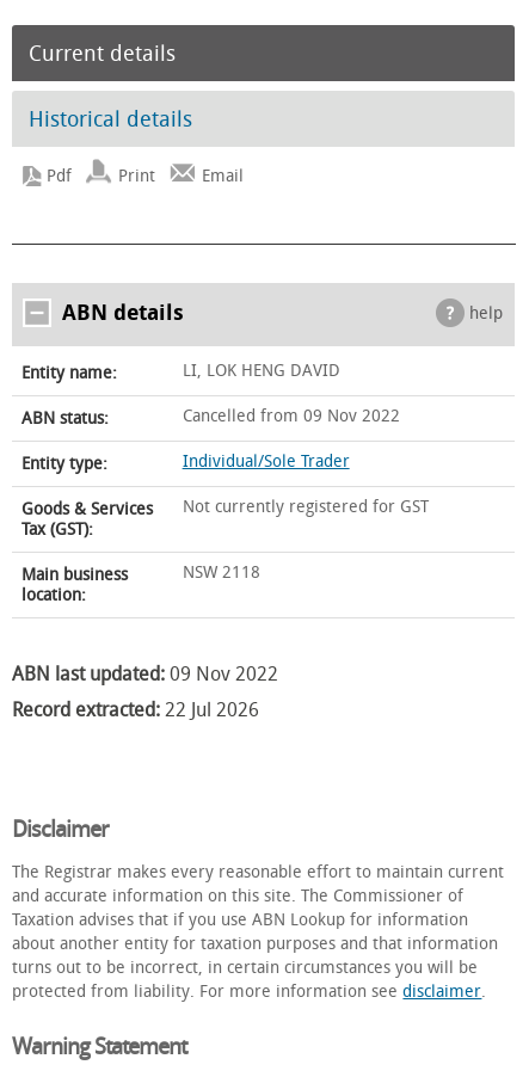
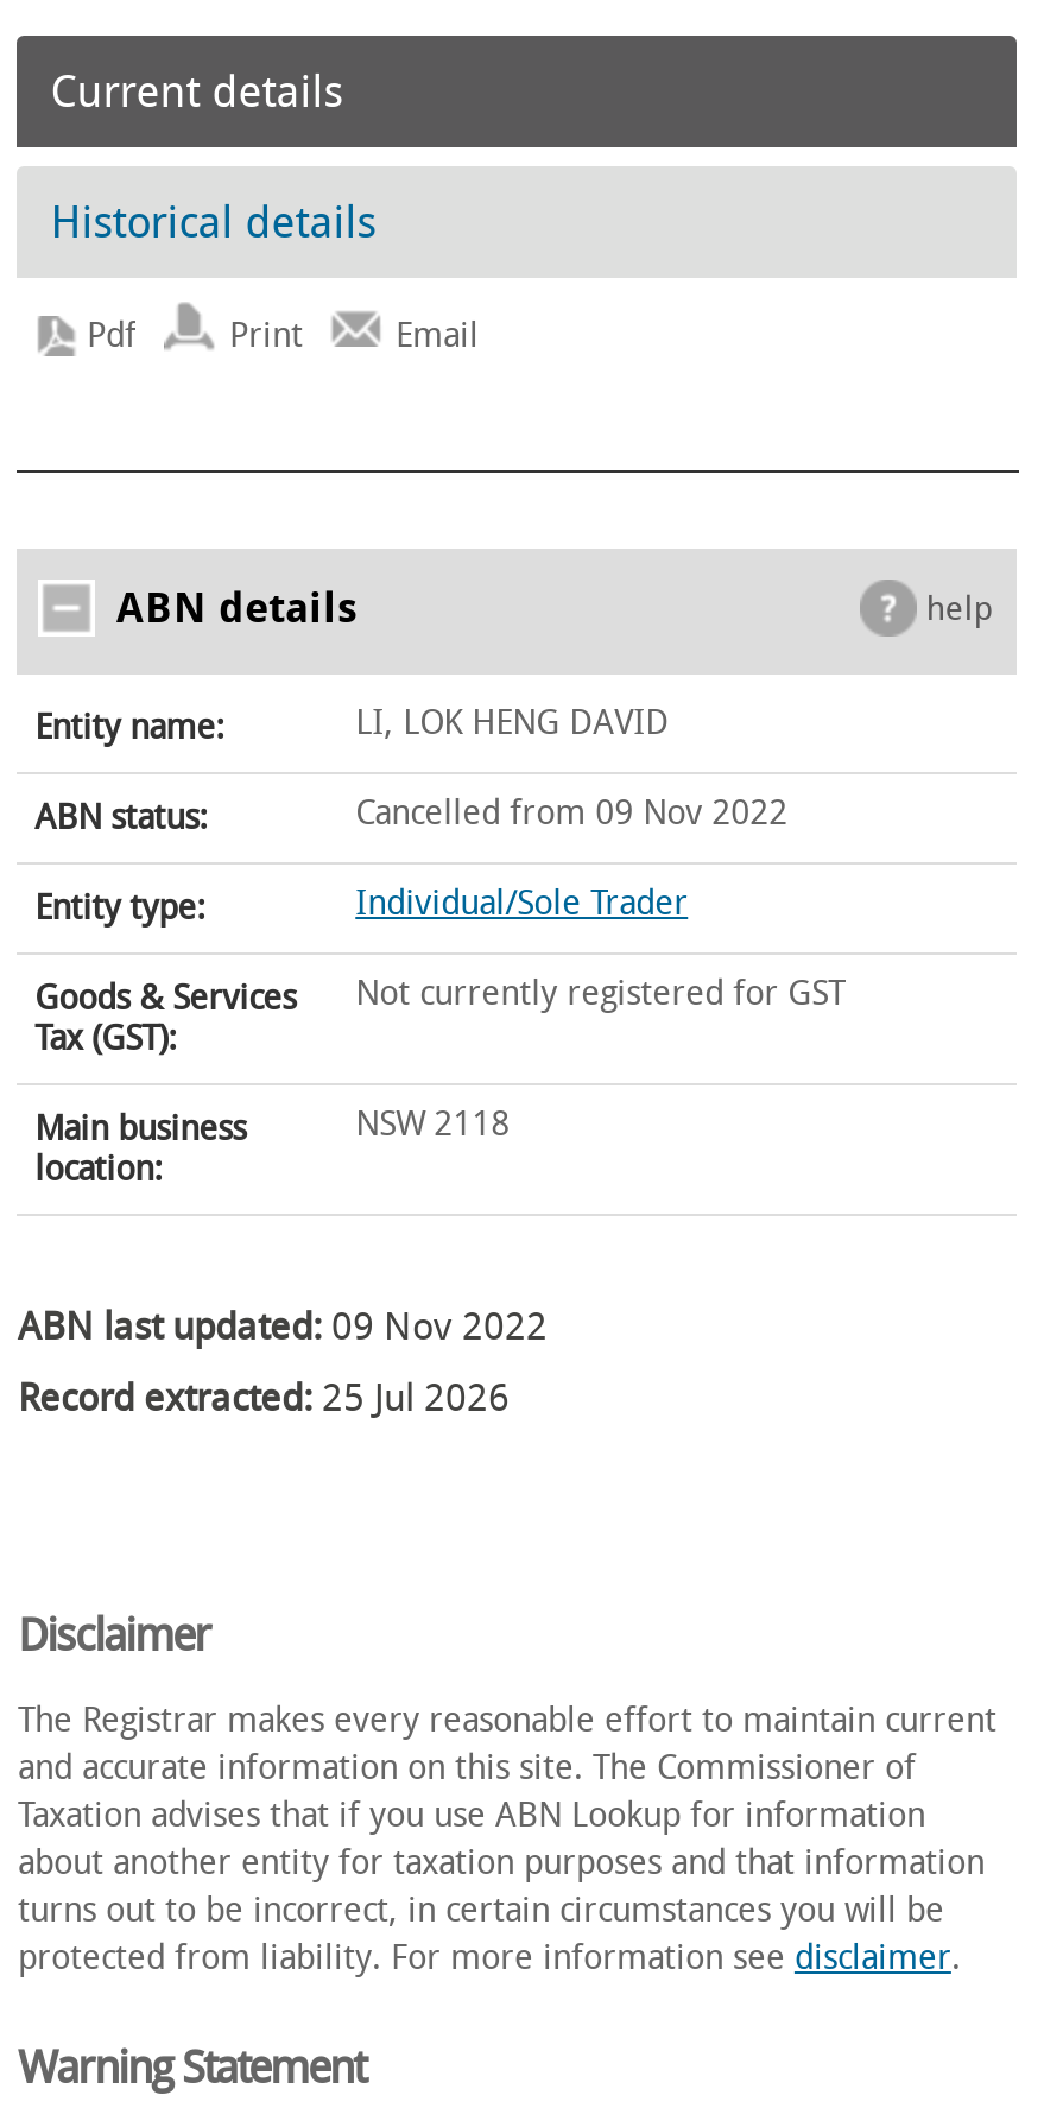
- Record extracted: 22 Jul 2026
+ Record extracted: 25 Jul 2026
